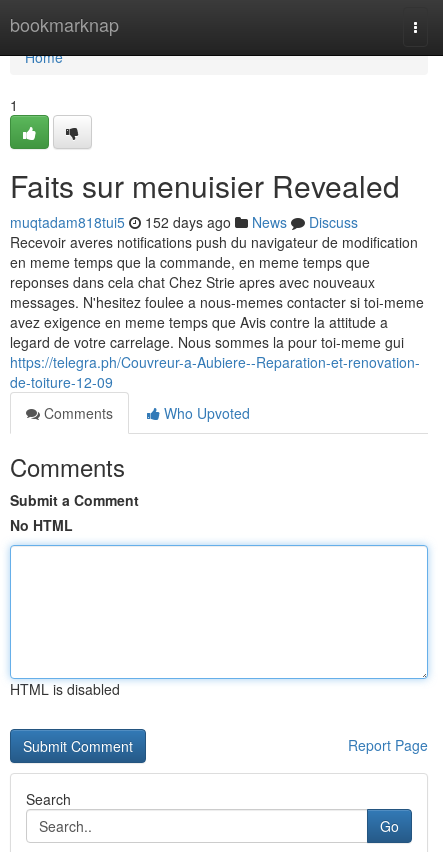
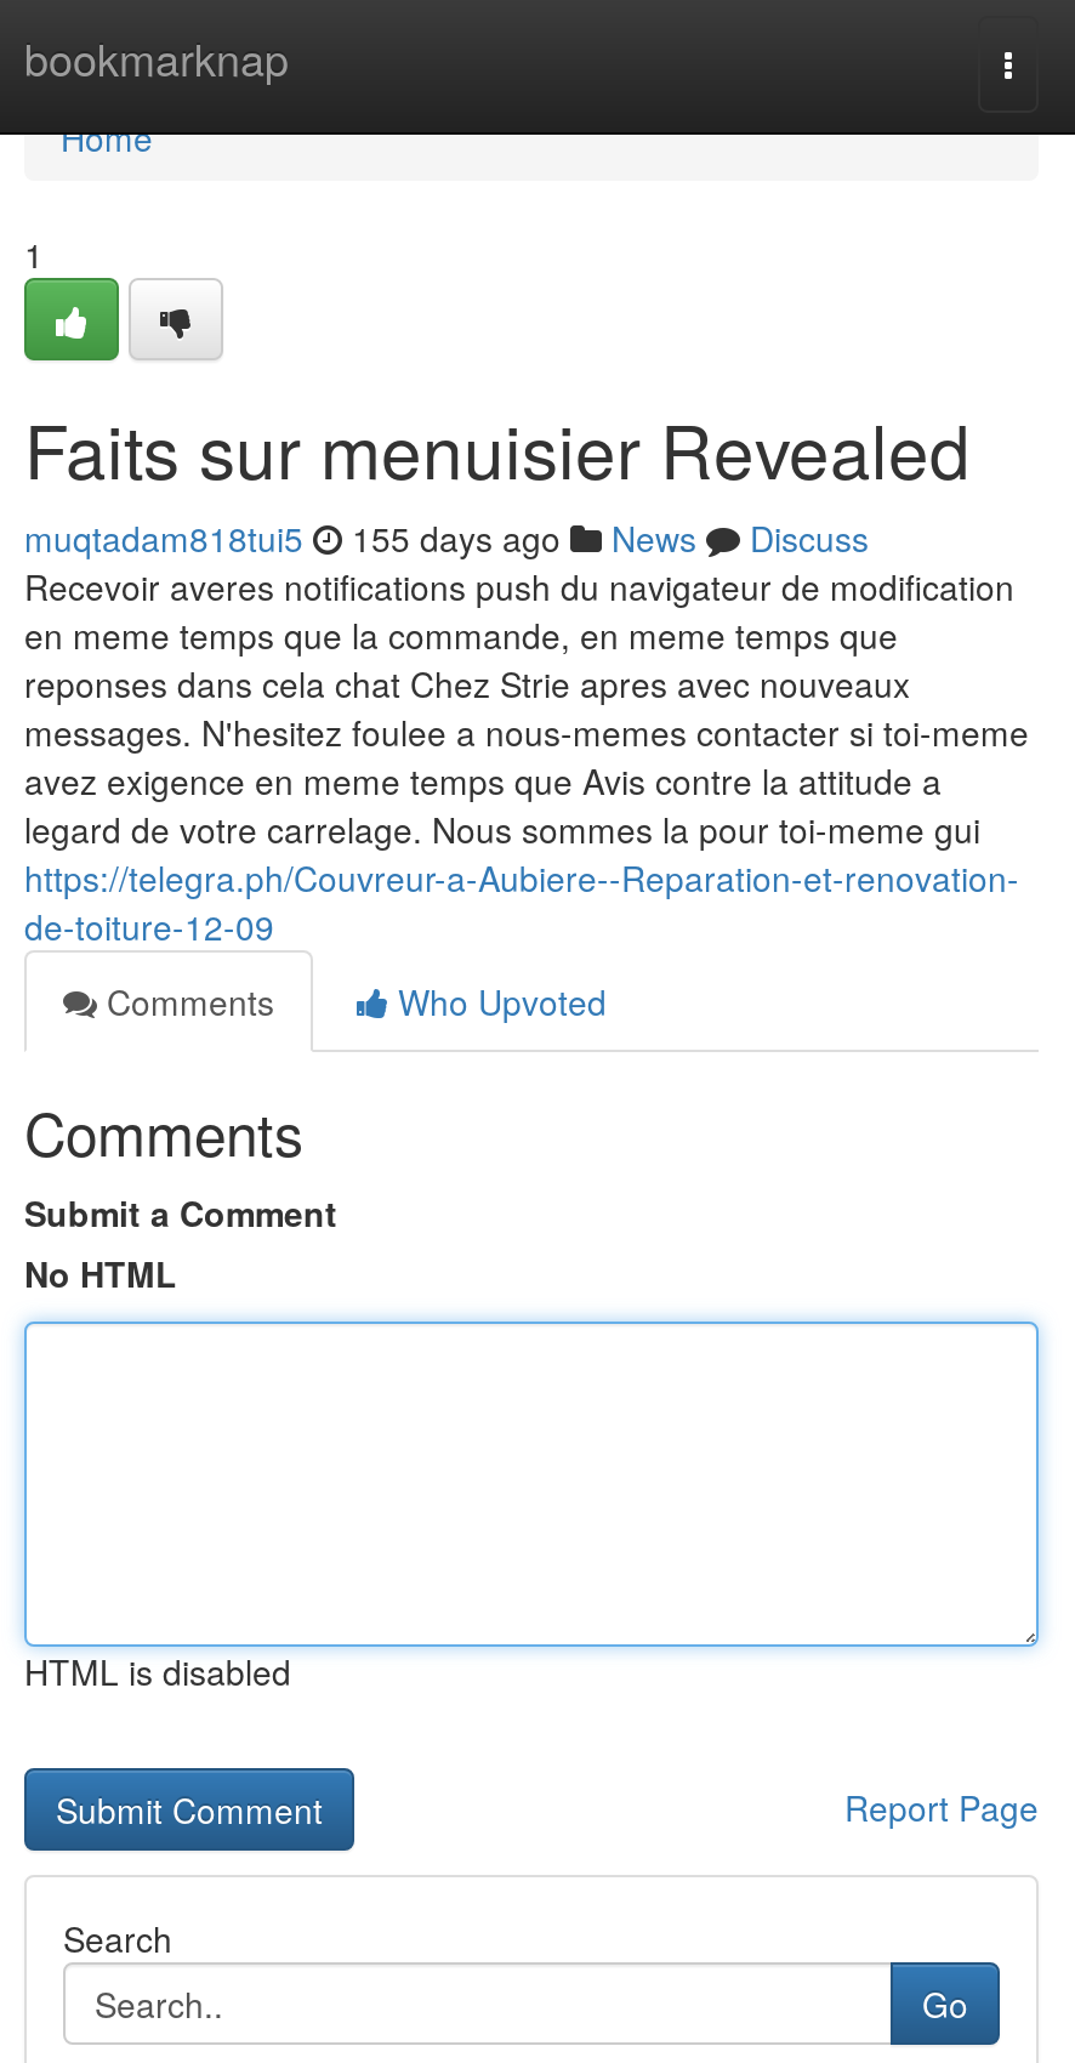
- muqtadam818tui5 152 days ago News Discuss
+ muqtadam818tui5 155 days ago News Discuss
